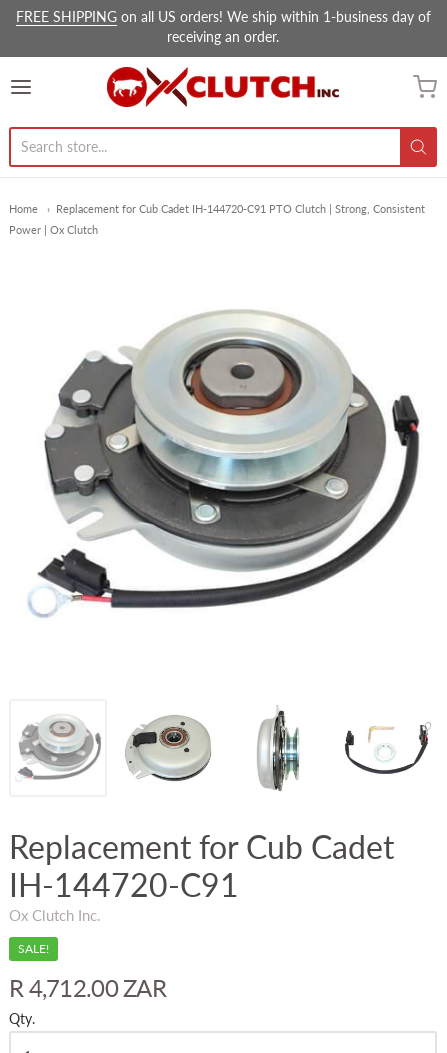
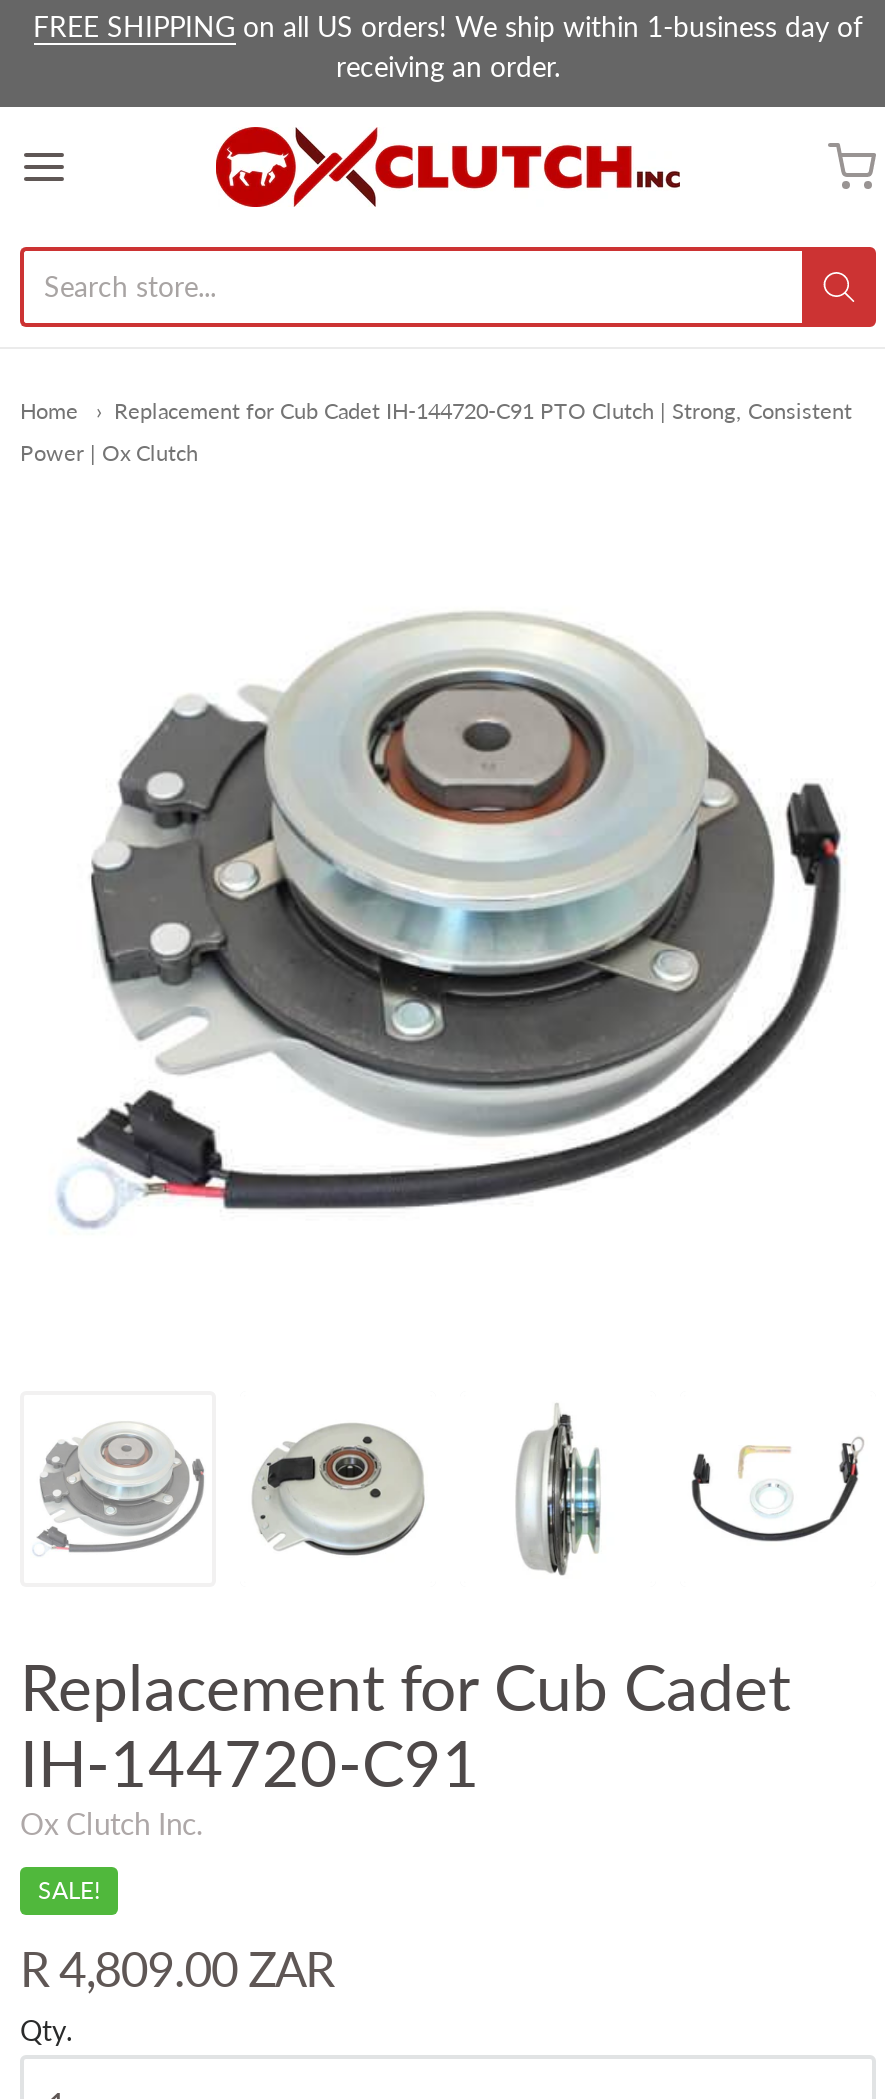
- R 4,712.00 ZAR
+ R 4,809.00 ZAR
